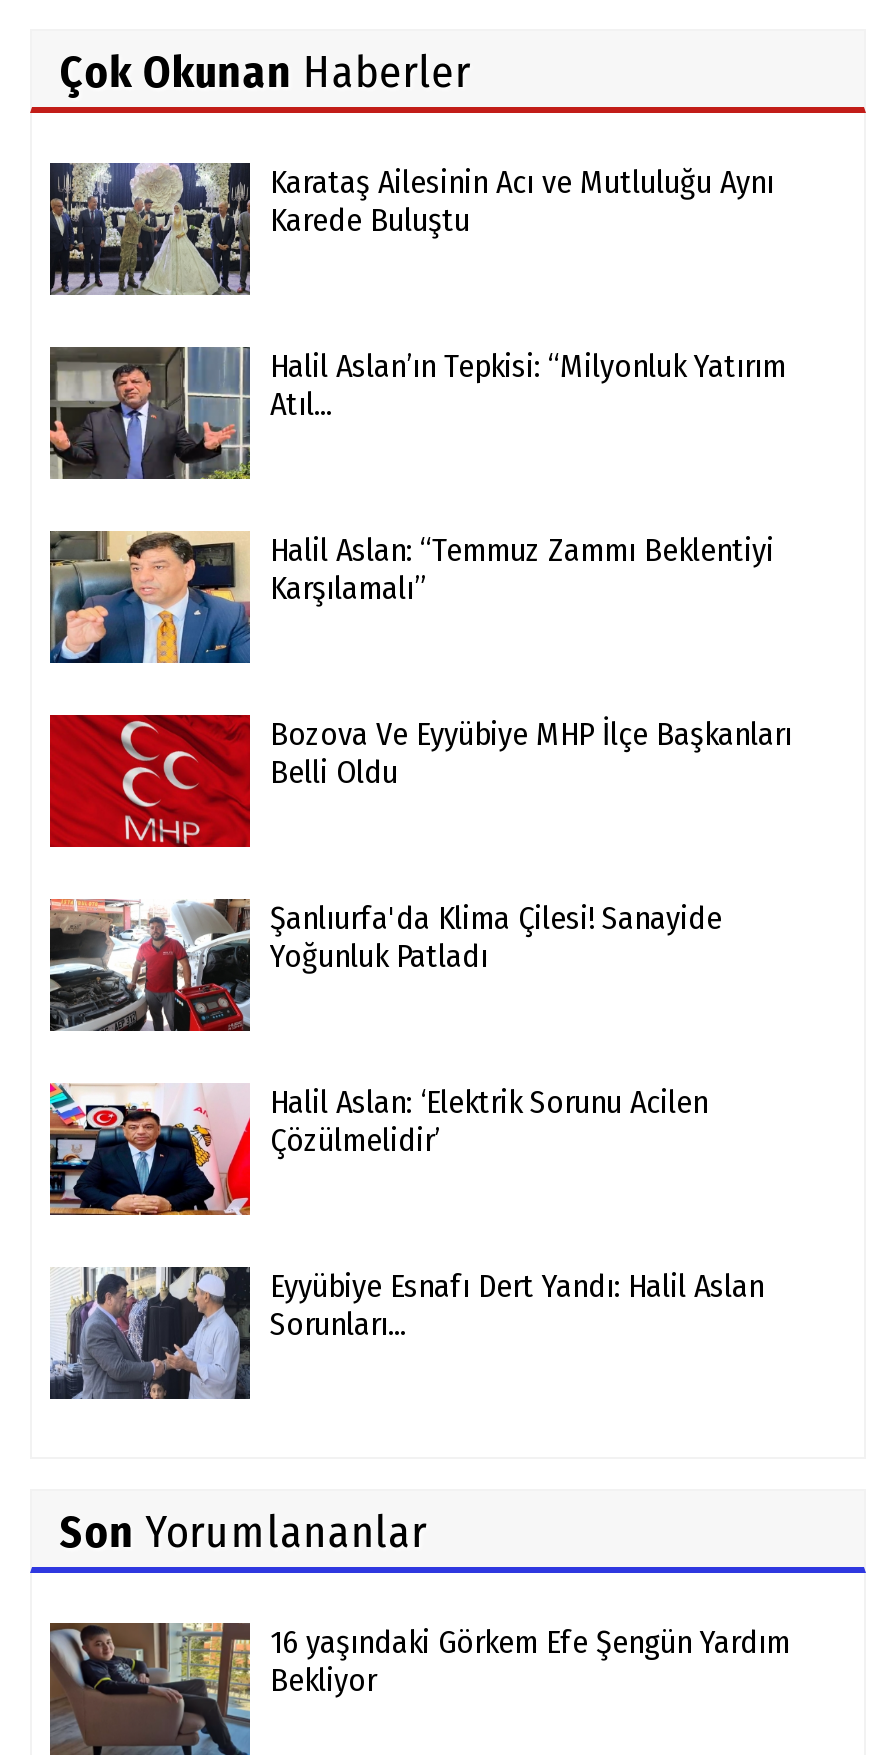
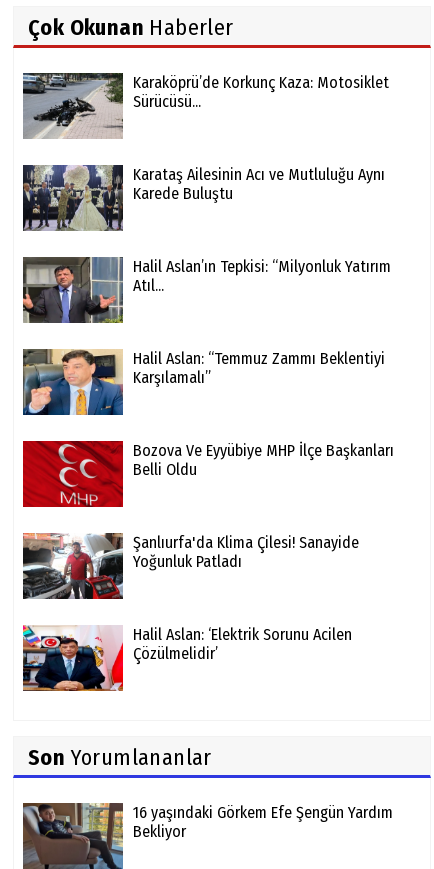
+ [image]
+ Karaköprü’de Korkunç Kaza: Motosiklet
+ Sürücüsü...

moved down: [image] | Karataş Ailesinin Acı ve Mutluluğu Aynı | Karede Buluştu | ... | Halil Aslan: ‘Elektrik Sorunu Acilen | Çözülmelidir’

- [image]
- Eyyübiye Esnafı Dert Yandı: Halil Aslan
- Sorunları...
